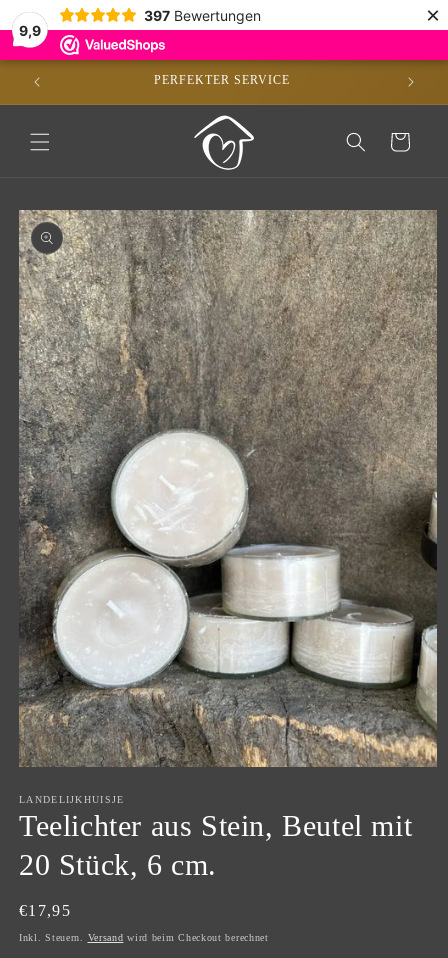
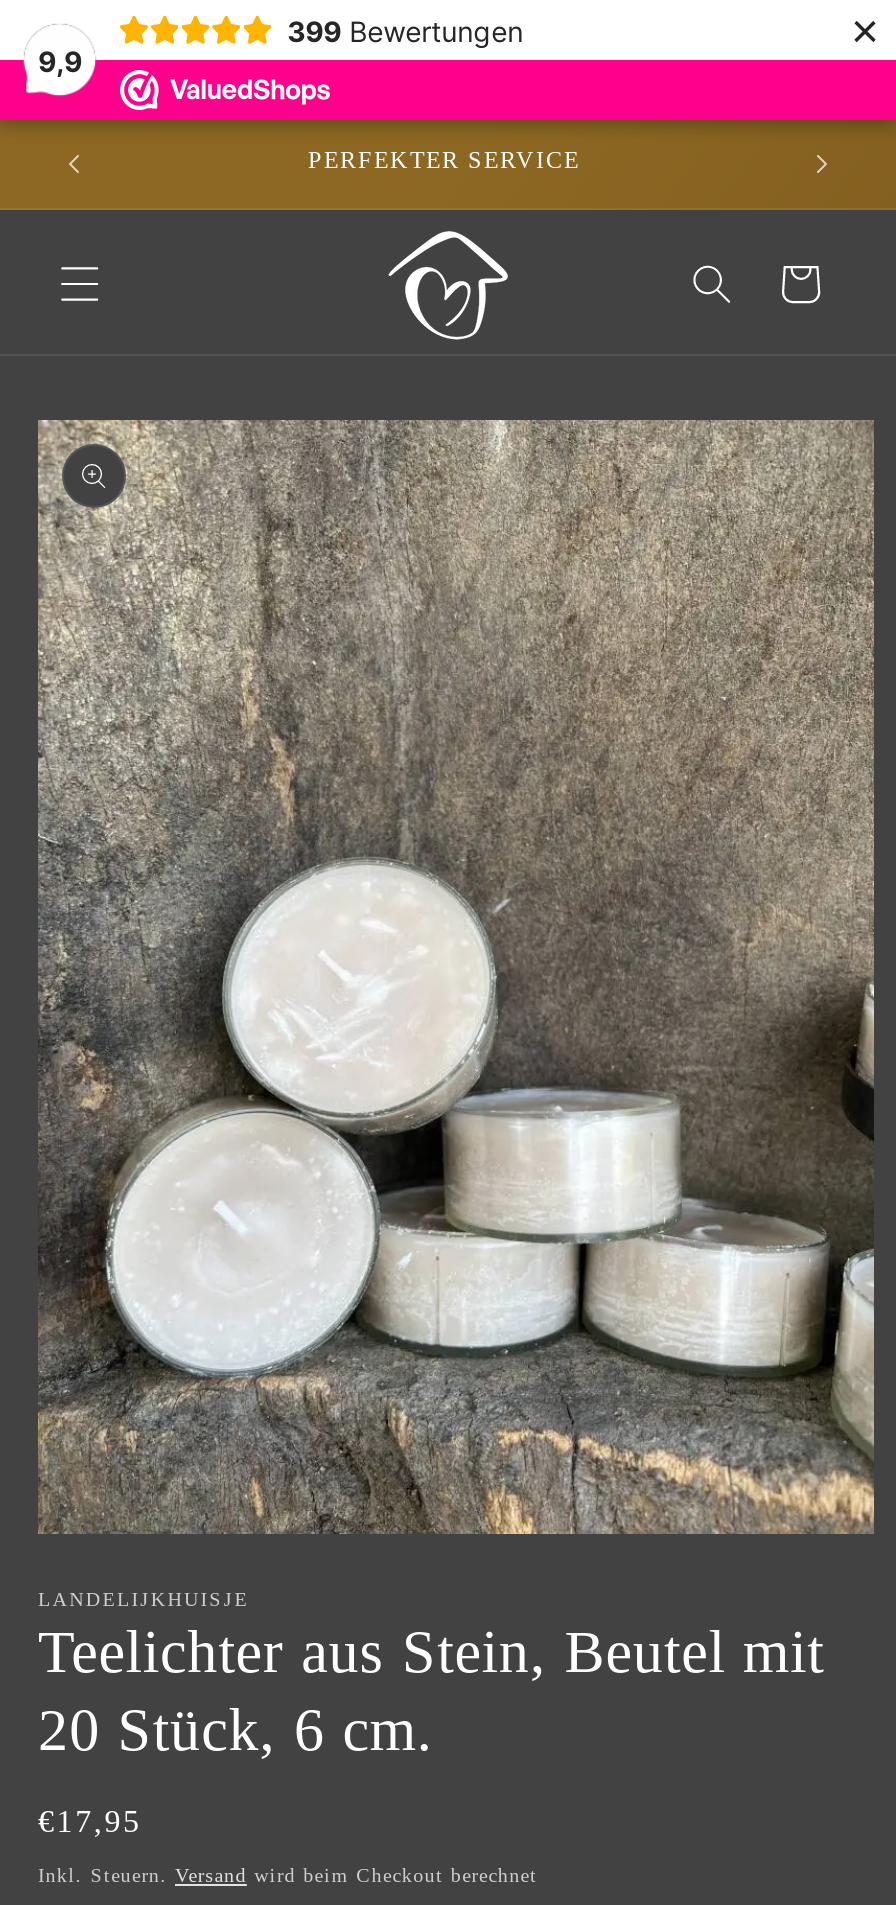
- 397 Bewertungen
+ 399 Bewertungen
